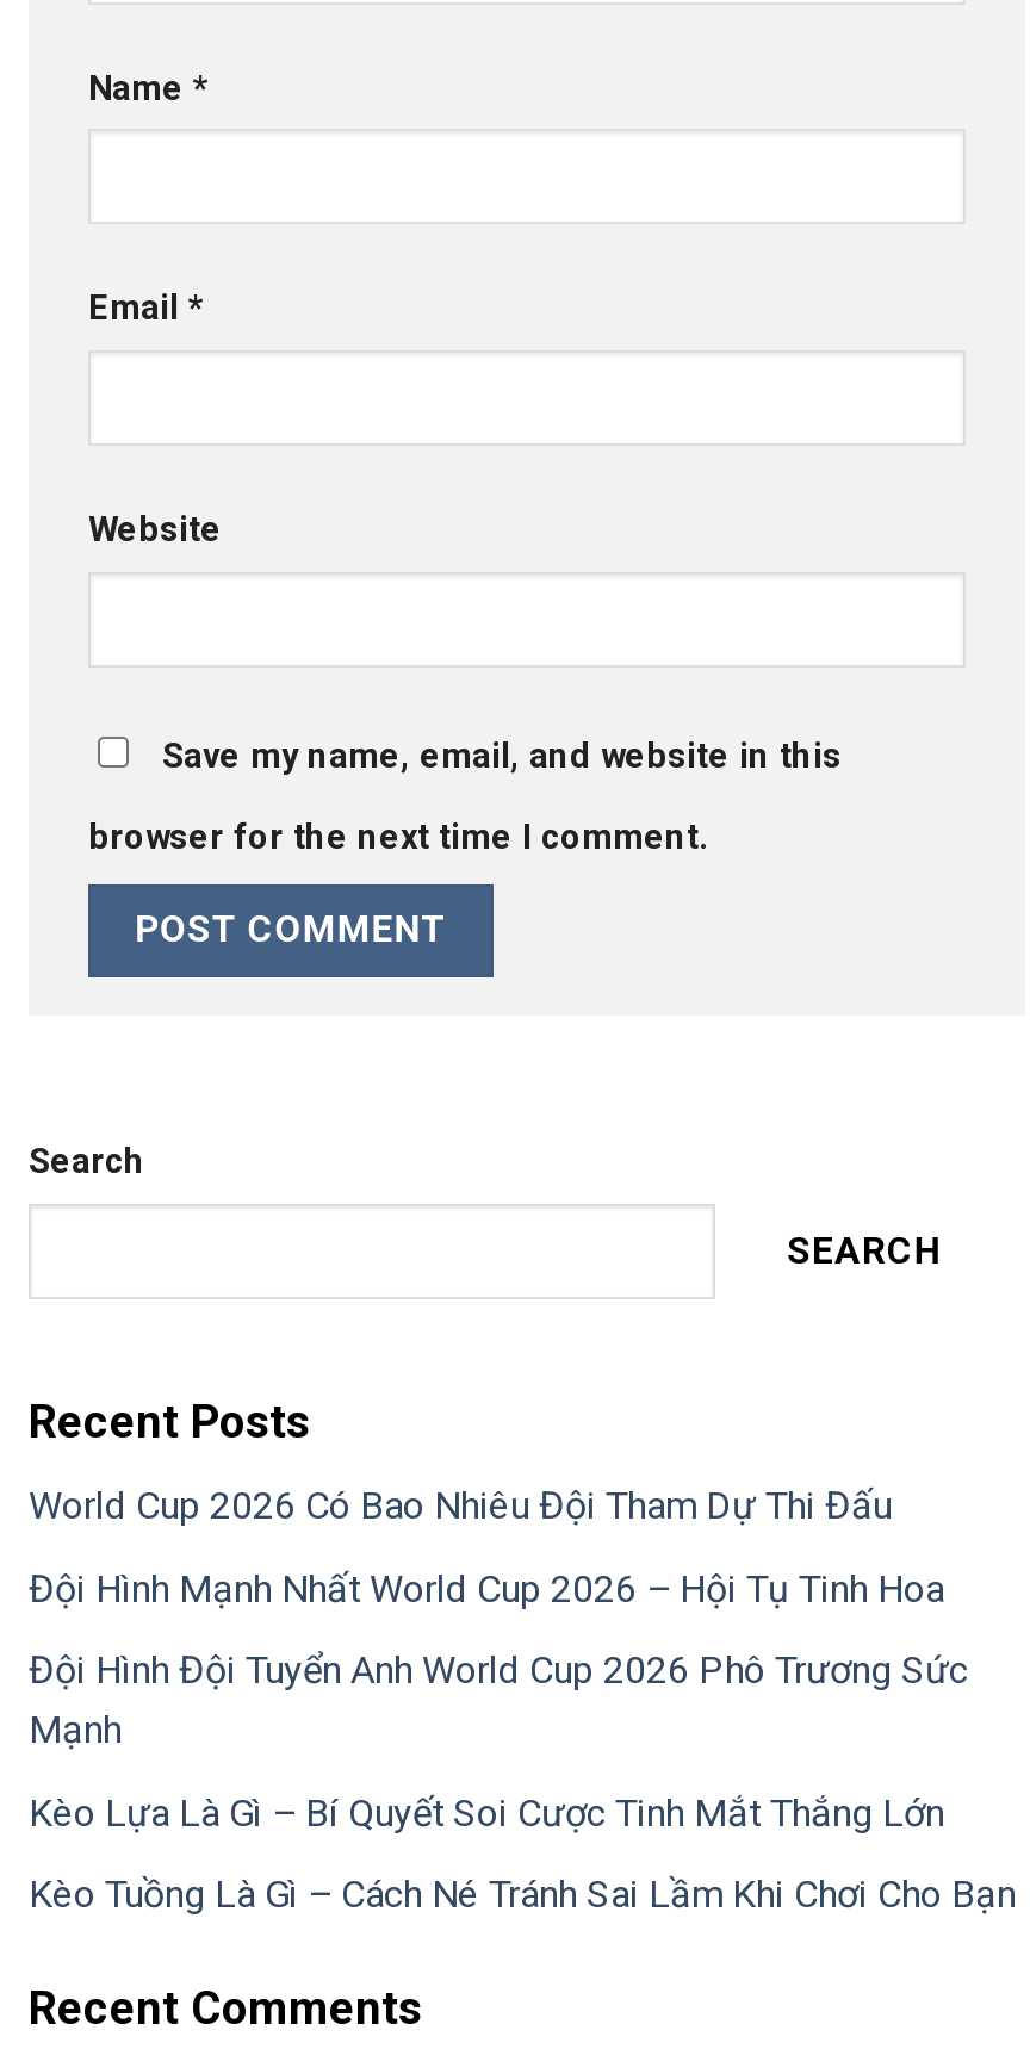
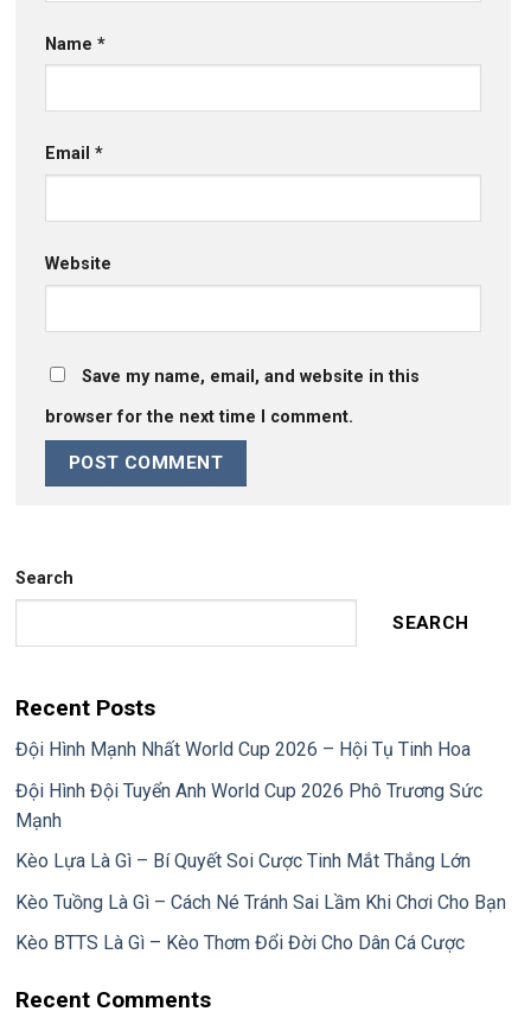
- World Cup 2026 Có Bao Nhiêu Đội Tham Dự Thi Đấu

moved up: Đội Hình Mạnh Nhất World Cup 2026 – Hội Tụ Tinh Hoa | Đội Hình Đội Tuyển Anh World Cup 2026 Phô Trương Sức | Mạnh | Kèo Lựa Là Gì – Bí Quyết Soi Cược Tinh Mắt Thắng Lớn | Kèo Tuồng Là Gì – Cách Né Tránh Sai Lầm Khi Chơi Cho Bạn

+ Kèo BTTS Là Gì – Kèo Thơm Đổi Đời Cho Dân Cá Cược
